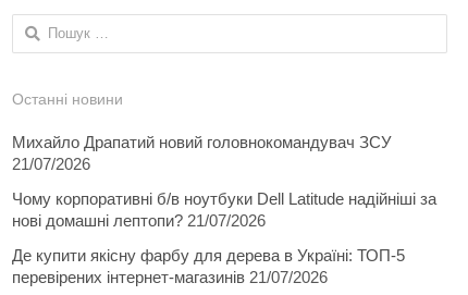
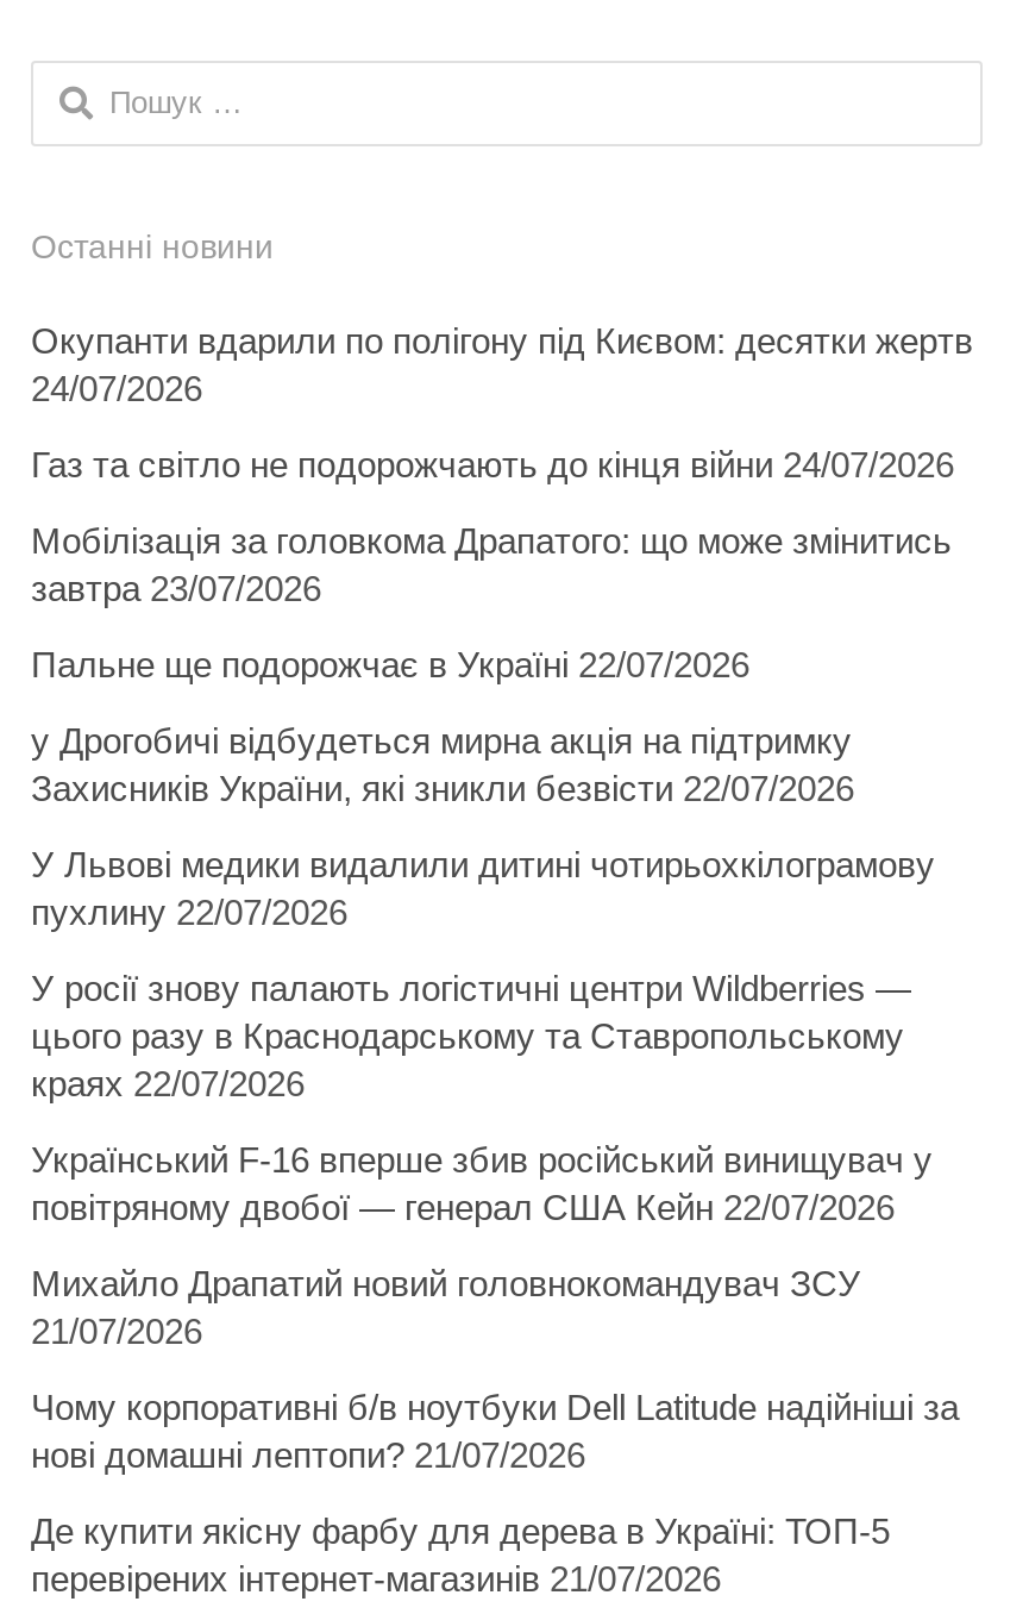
+ Окупанти вдарили по полігону під Києвом: десятки жертв
+ 24/07/2026
+ Газ та світло не подорожчають до кінця війни 24/07/2026
+ Мобілізація за головкома Драпатого: що може змінитись
+ завтра 23/07/2026
+ Пальне ще подорожчає в Україні 22/07/2026
+ у Дрогобичі відбудеться мирна акція на підтримку
+ Захисників України, які зникли безвісти 22/07/2026
+ У Львові медики видалили дитині чотирьохкілограмову
+ пухлину 22/07/2026
+ У росії знову палають логістичні центри Wildberries —
+ цього разу в Краснодарському та Ставропольському
+ краях 22/07/2026
+ Український F-16 вперше збив російський винищувач у
+ повітряному двобої — генерал США Кейн 22/07/2026
